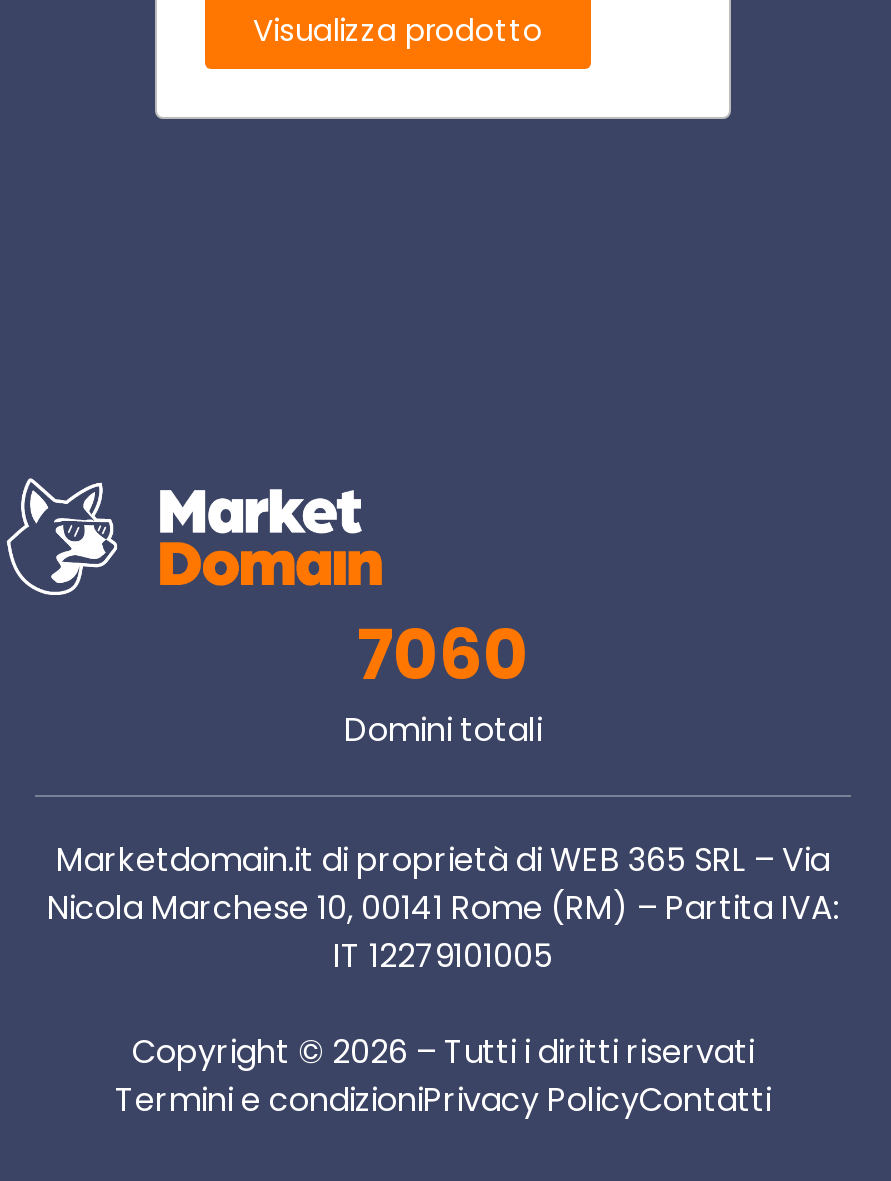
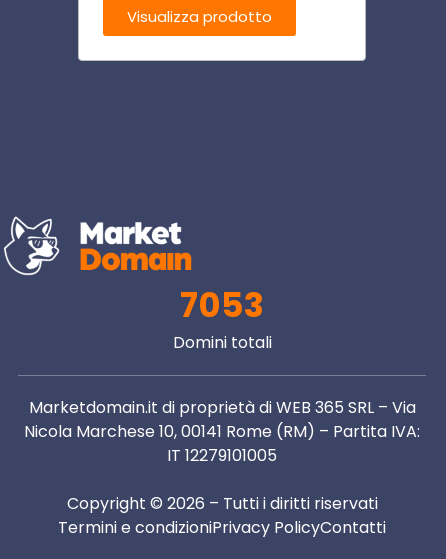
- 7060
+ 7053
